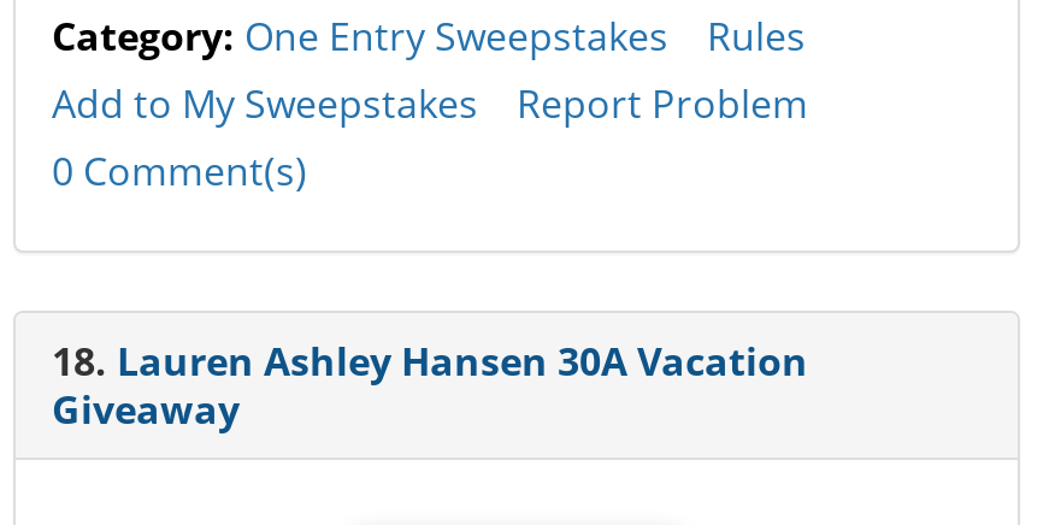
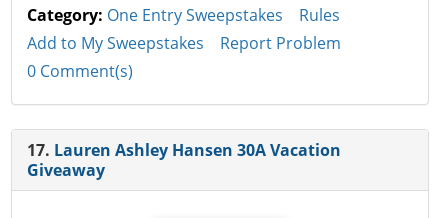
- 18. Lauren Ashley Hansen 30A Vacation
+ 17. Lauren Ashley Hansen 30A Vacation
